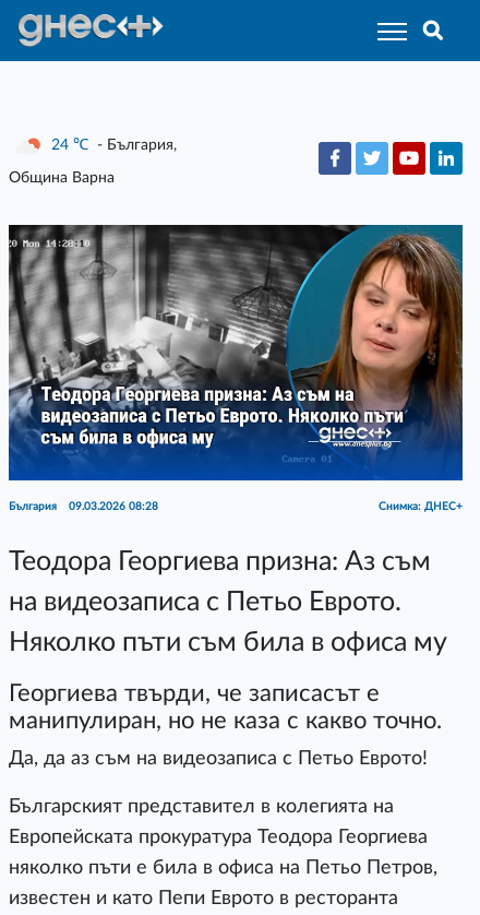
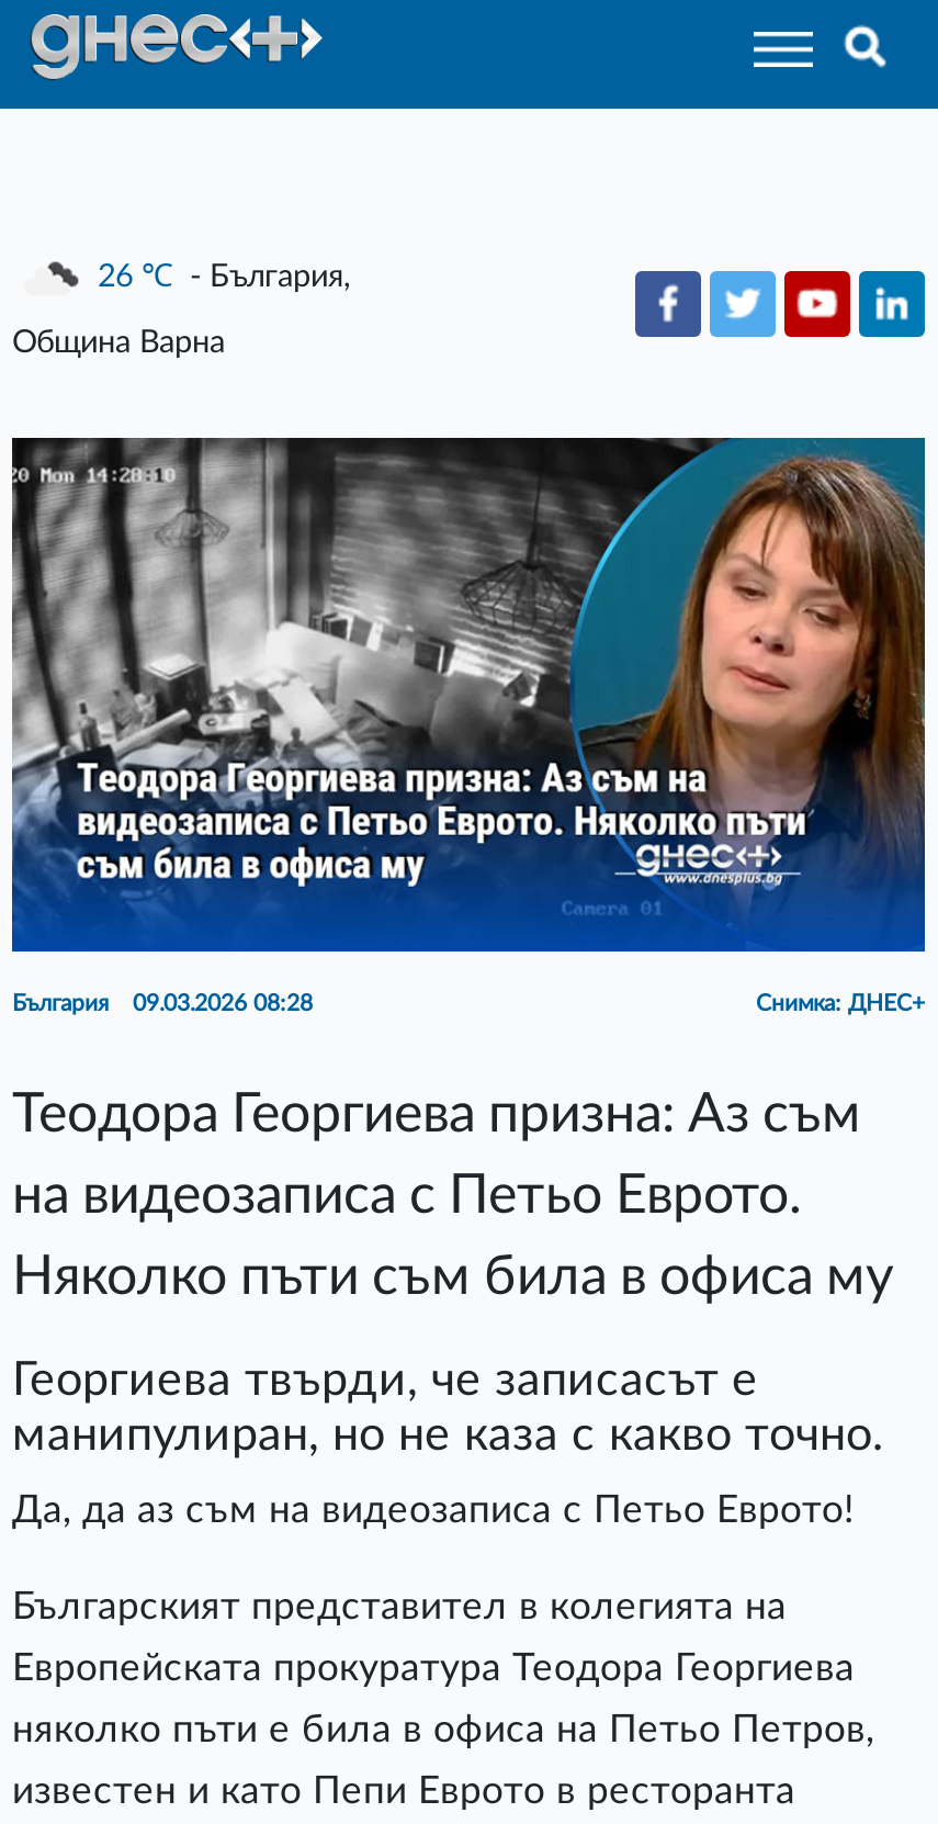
- 24 ℃ - България,
+ 26 ℃ - България,
